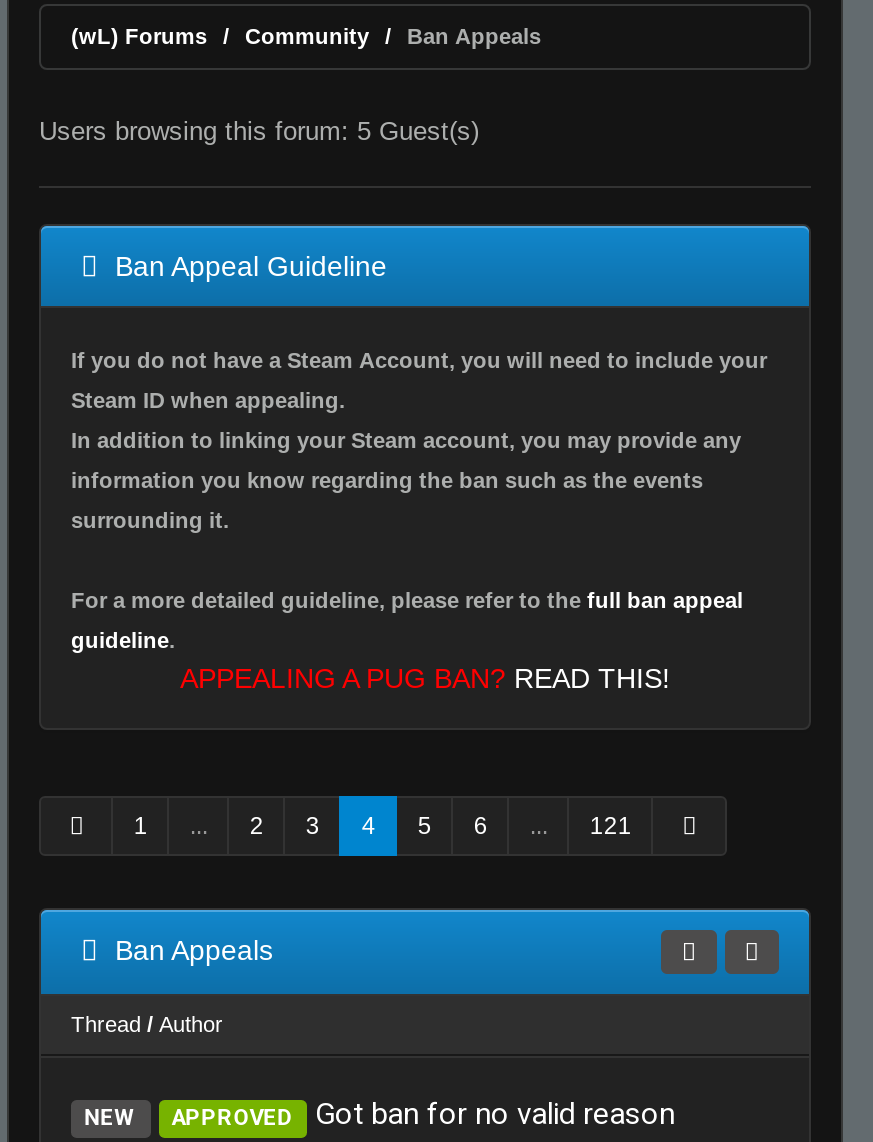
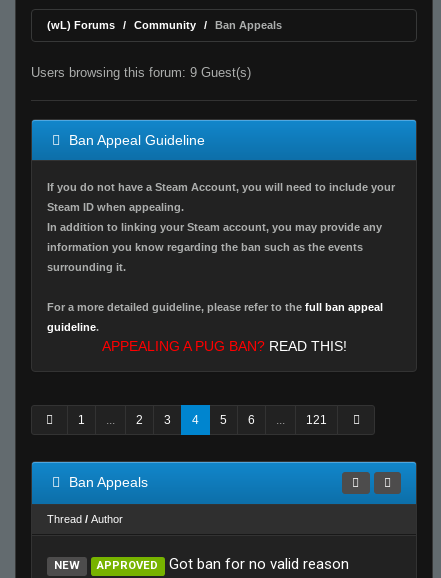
- Users browsing this forum: 5 Guest(s)
+ Users browsing this forum: 9 Guest(s)
